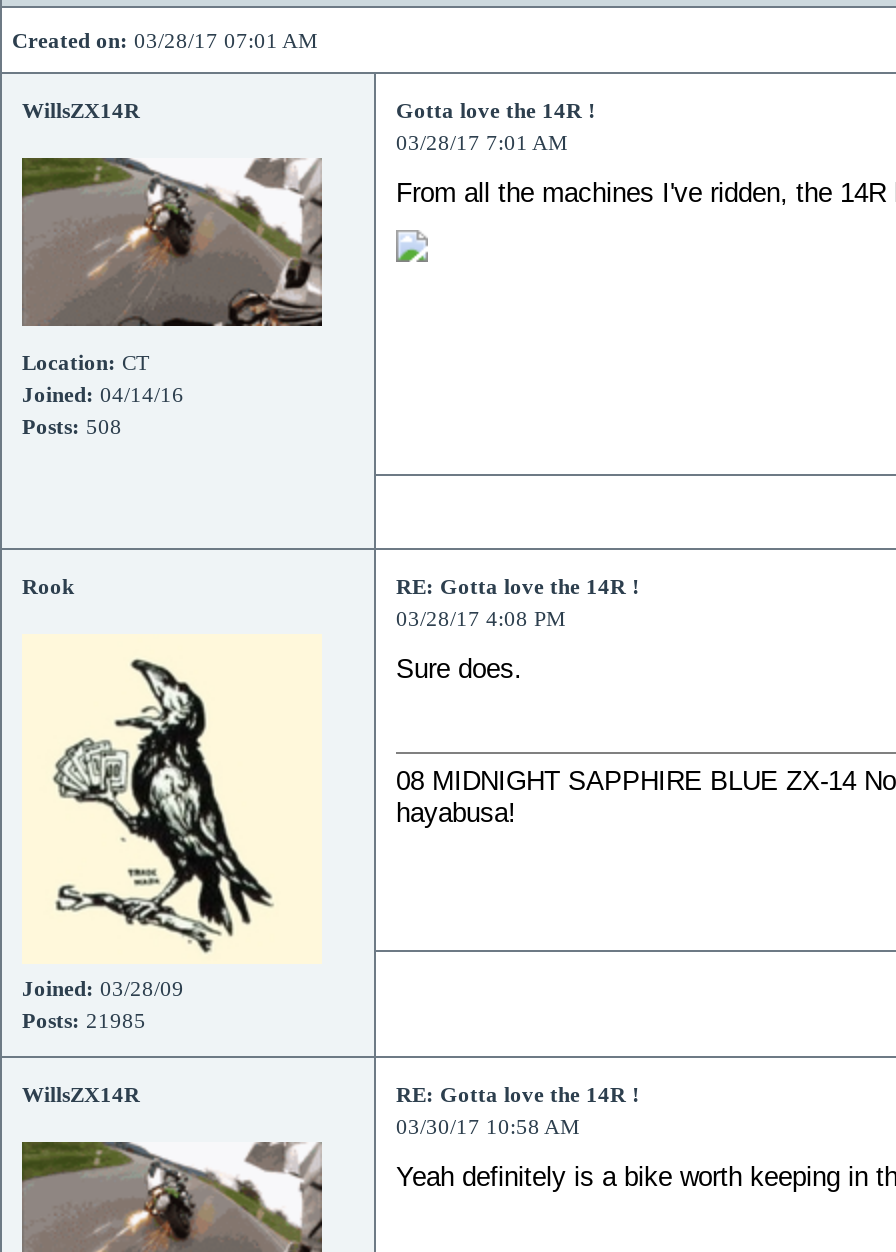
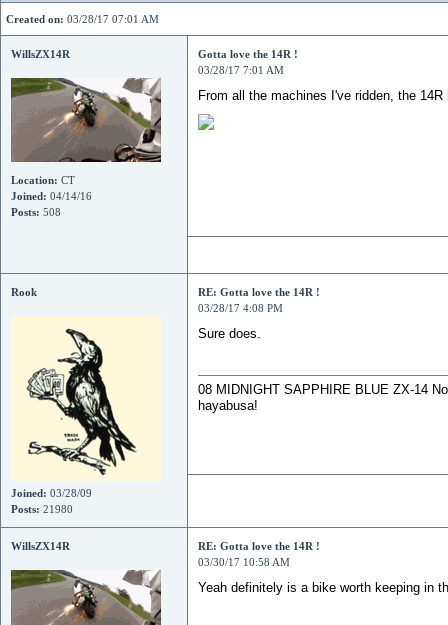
- Posts: 21985
+ Posts: 21980
